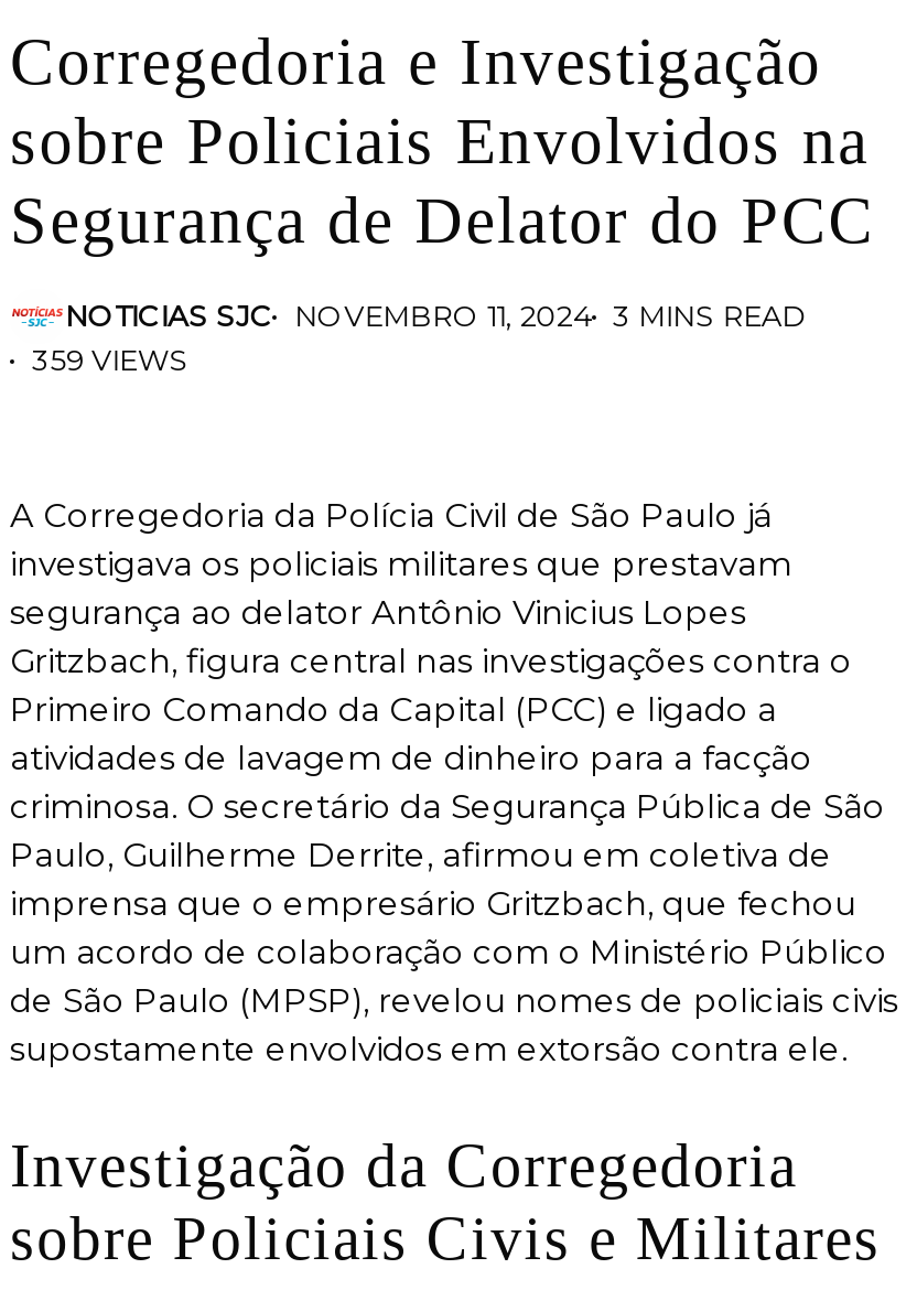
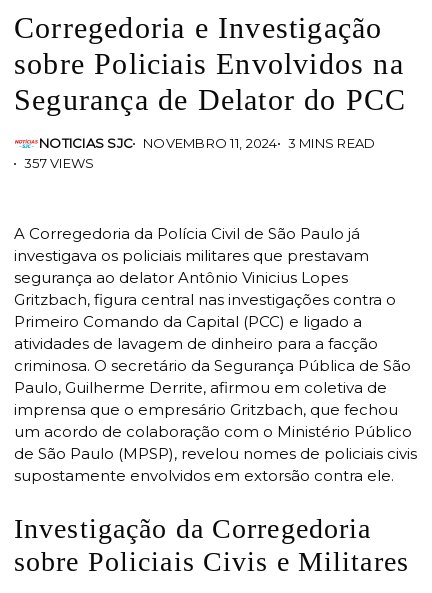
- 359 VIEWS
+ 357 VIEWS
